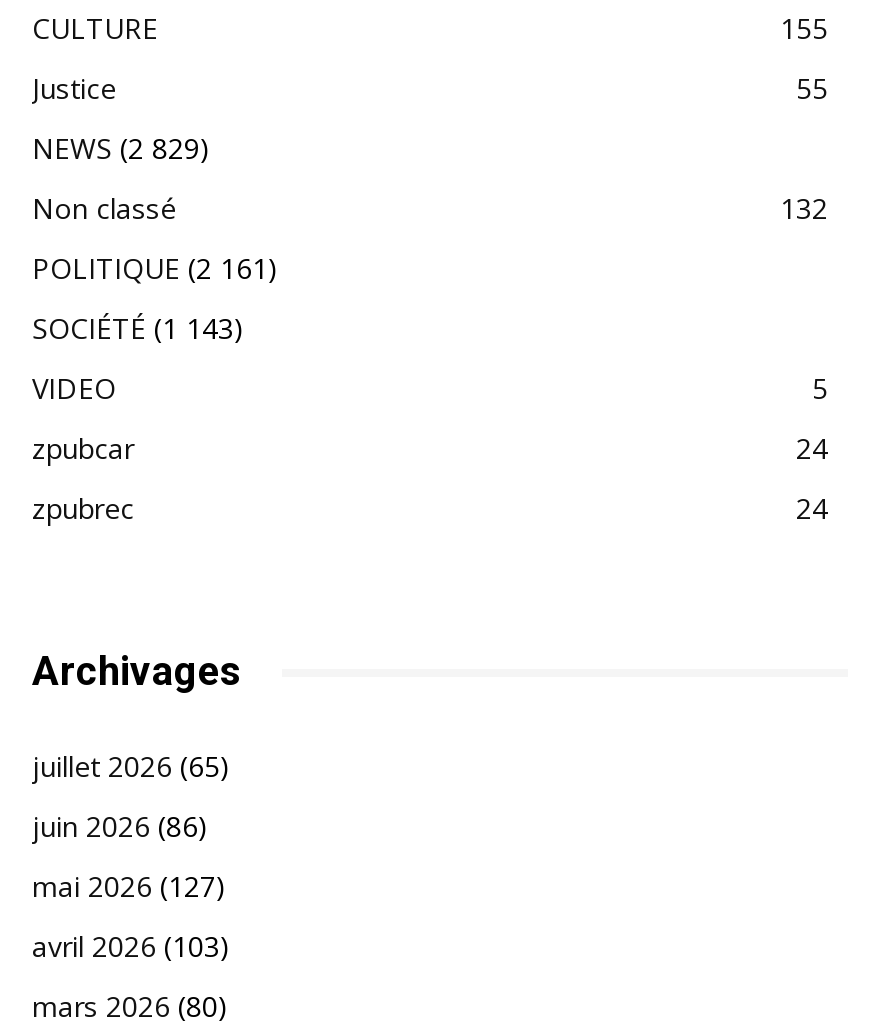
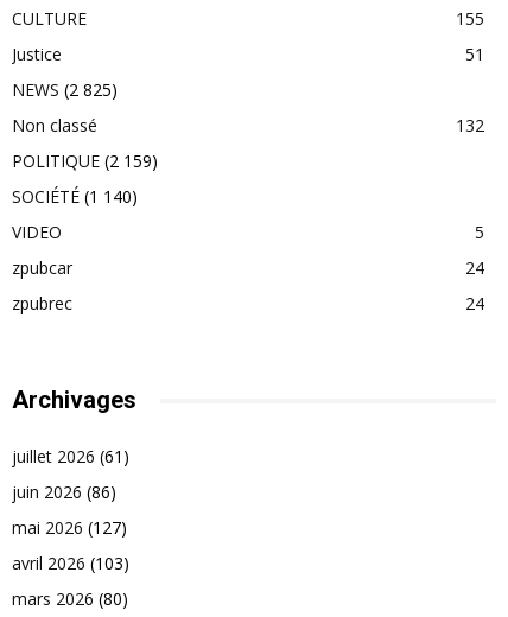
- 55
+ 51

- NEWS (2 829)
+ NEWS (2 825)

- POLITIQUE (2 161)
+ POLITIQUE (2 159)

- SOCIÉTÉ (1 143)
+ SOCIÉTÉ (1 140)

- juillet 2026 (65)
+ juillet 2026 (61)
